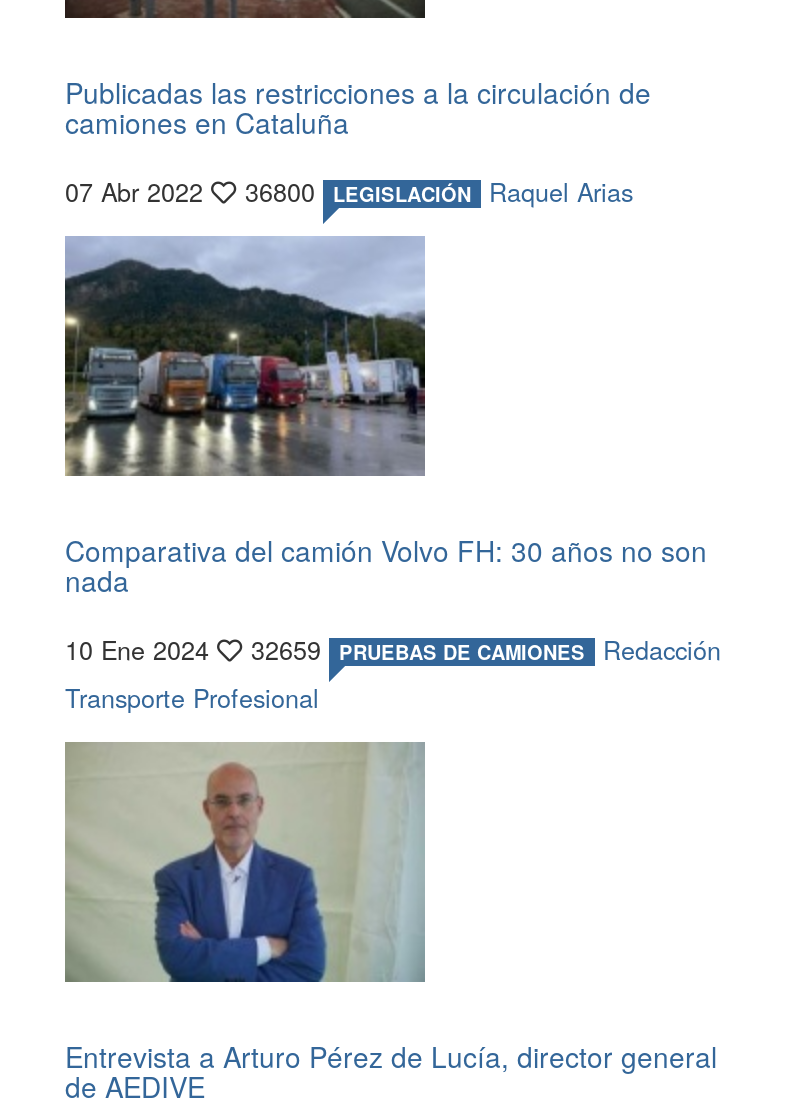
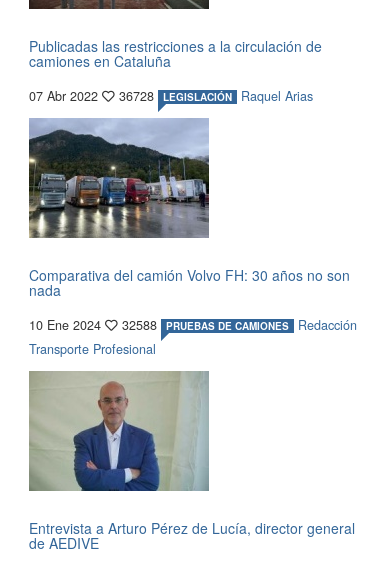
- 07 Abr 2022 36800 LEGISLACIÓN Raquel Arias
+ 07 Abr 2022 36728 LEGISLACIÓN Raquel Arias

- 10 Ene 2024 32659 PRUEBAS DE CAMIONES Redacción
+ 10 Ene 2024 32588 PRUEBAS DE CAMIONES Redacción
